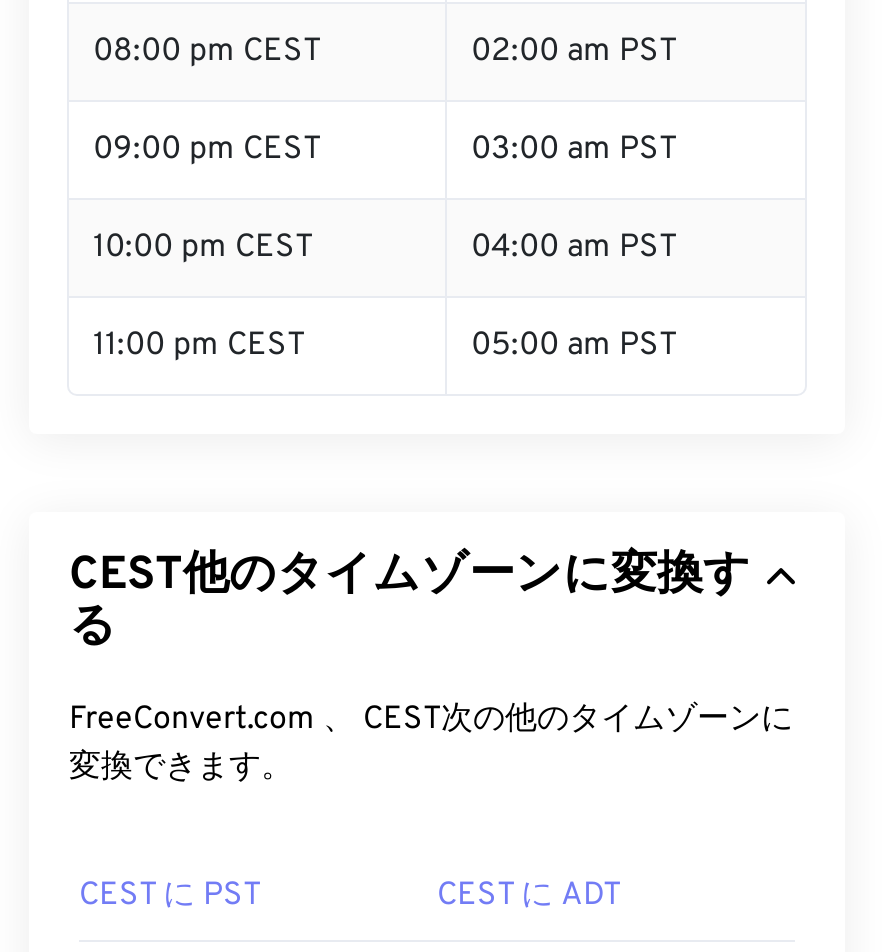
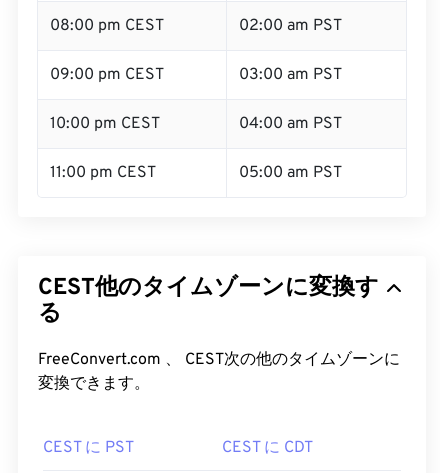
- CEST に ADT
+ CEST に CDT
